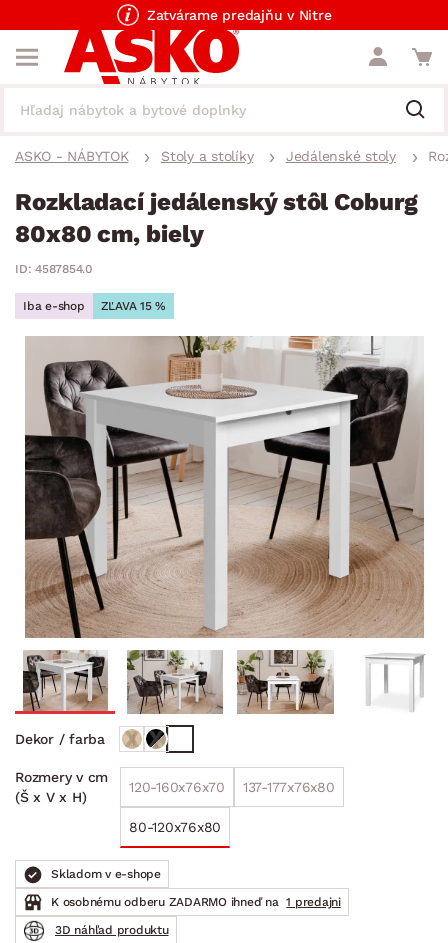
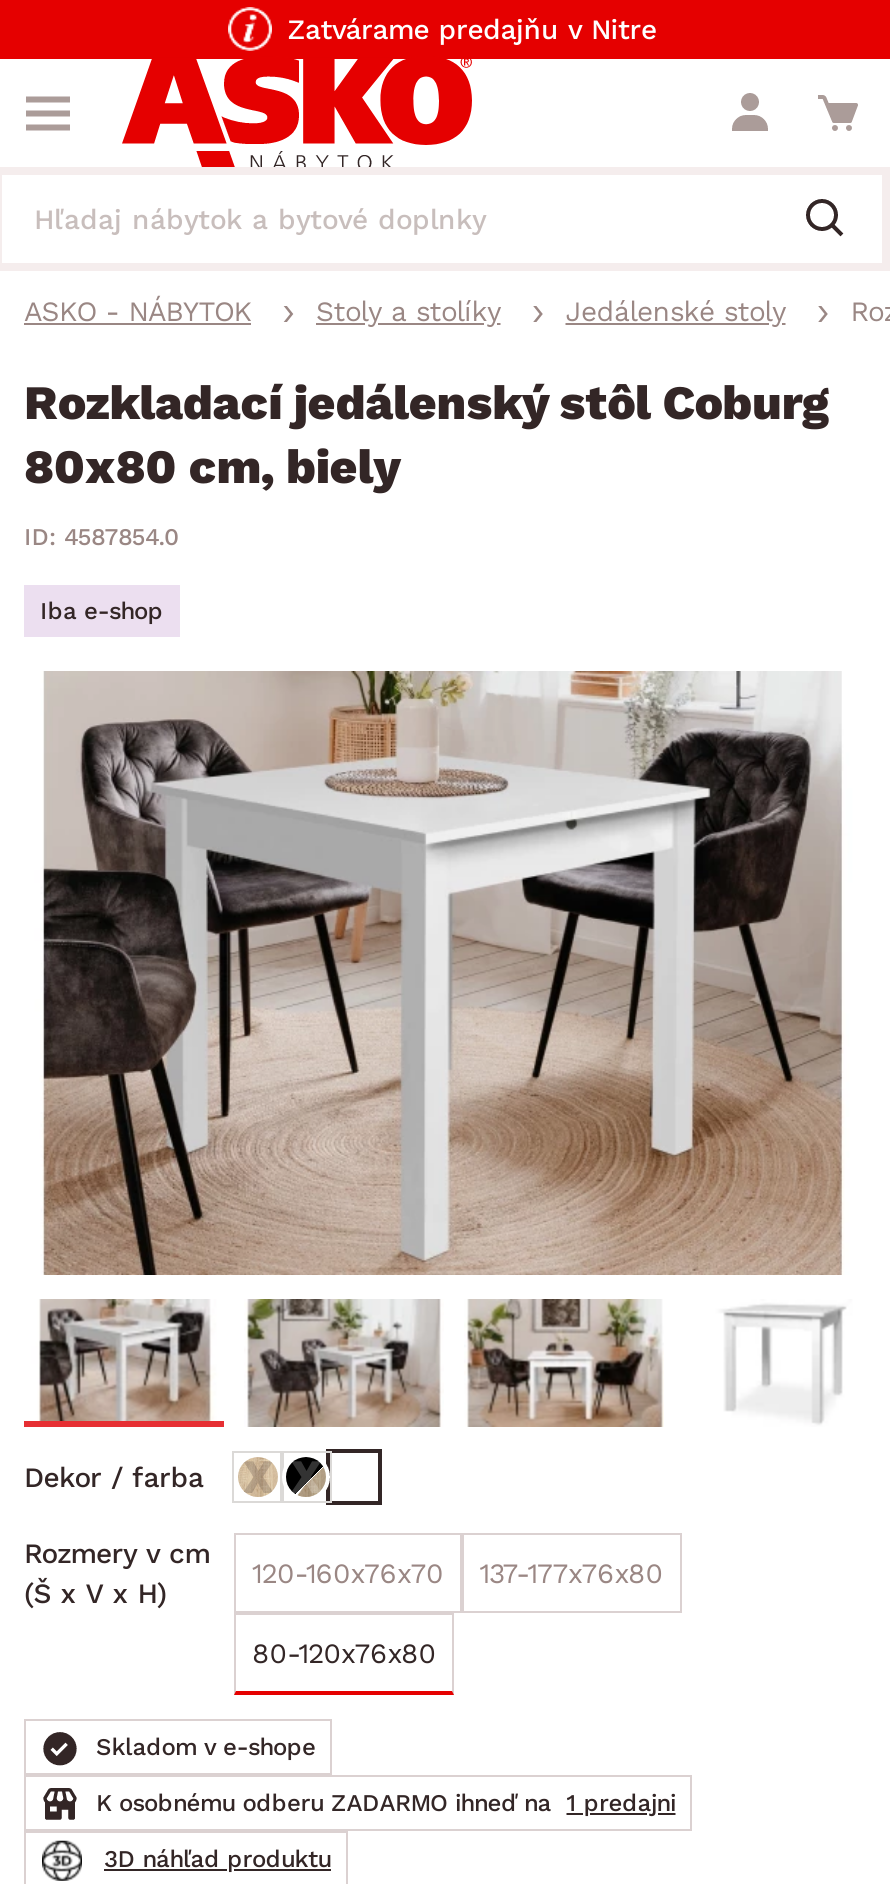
- ZĽAVA 15 %
